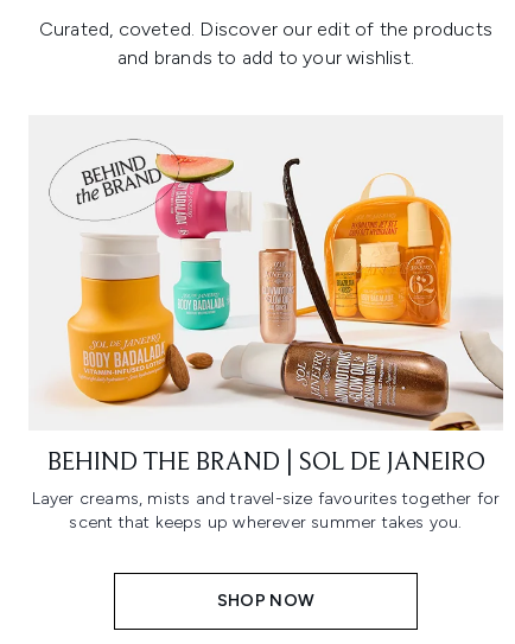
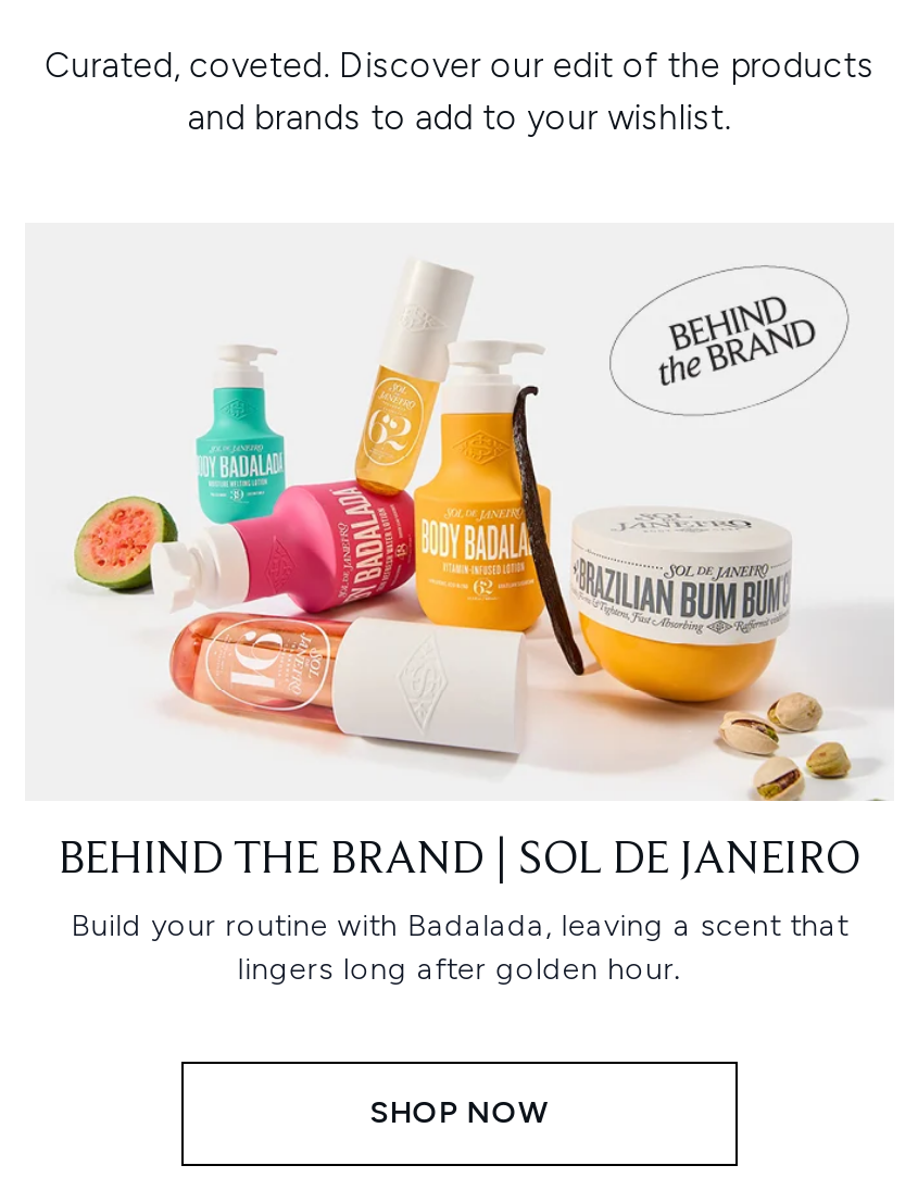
- [image]
+ [image]

- Layer creams, mists and travel-size favourites together for
- scent that keeps up wherever summer takes you.
+ Build your routine with Badalada, leaving a scent that
+ lingers long after golden hour.
